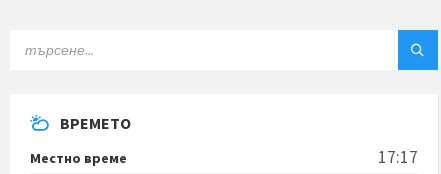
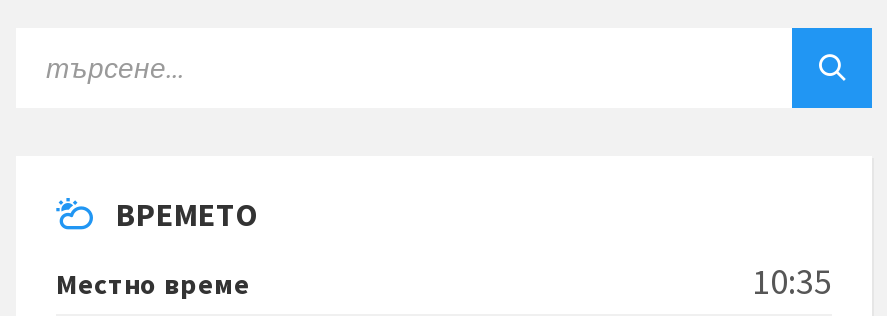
- 17:17
+ 10:35
